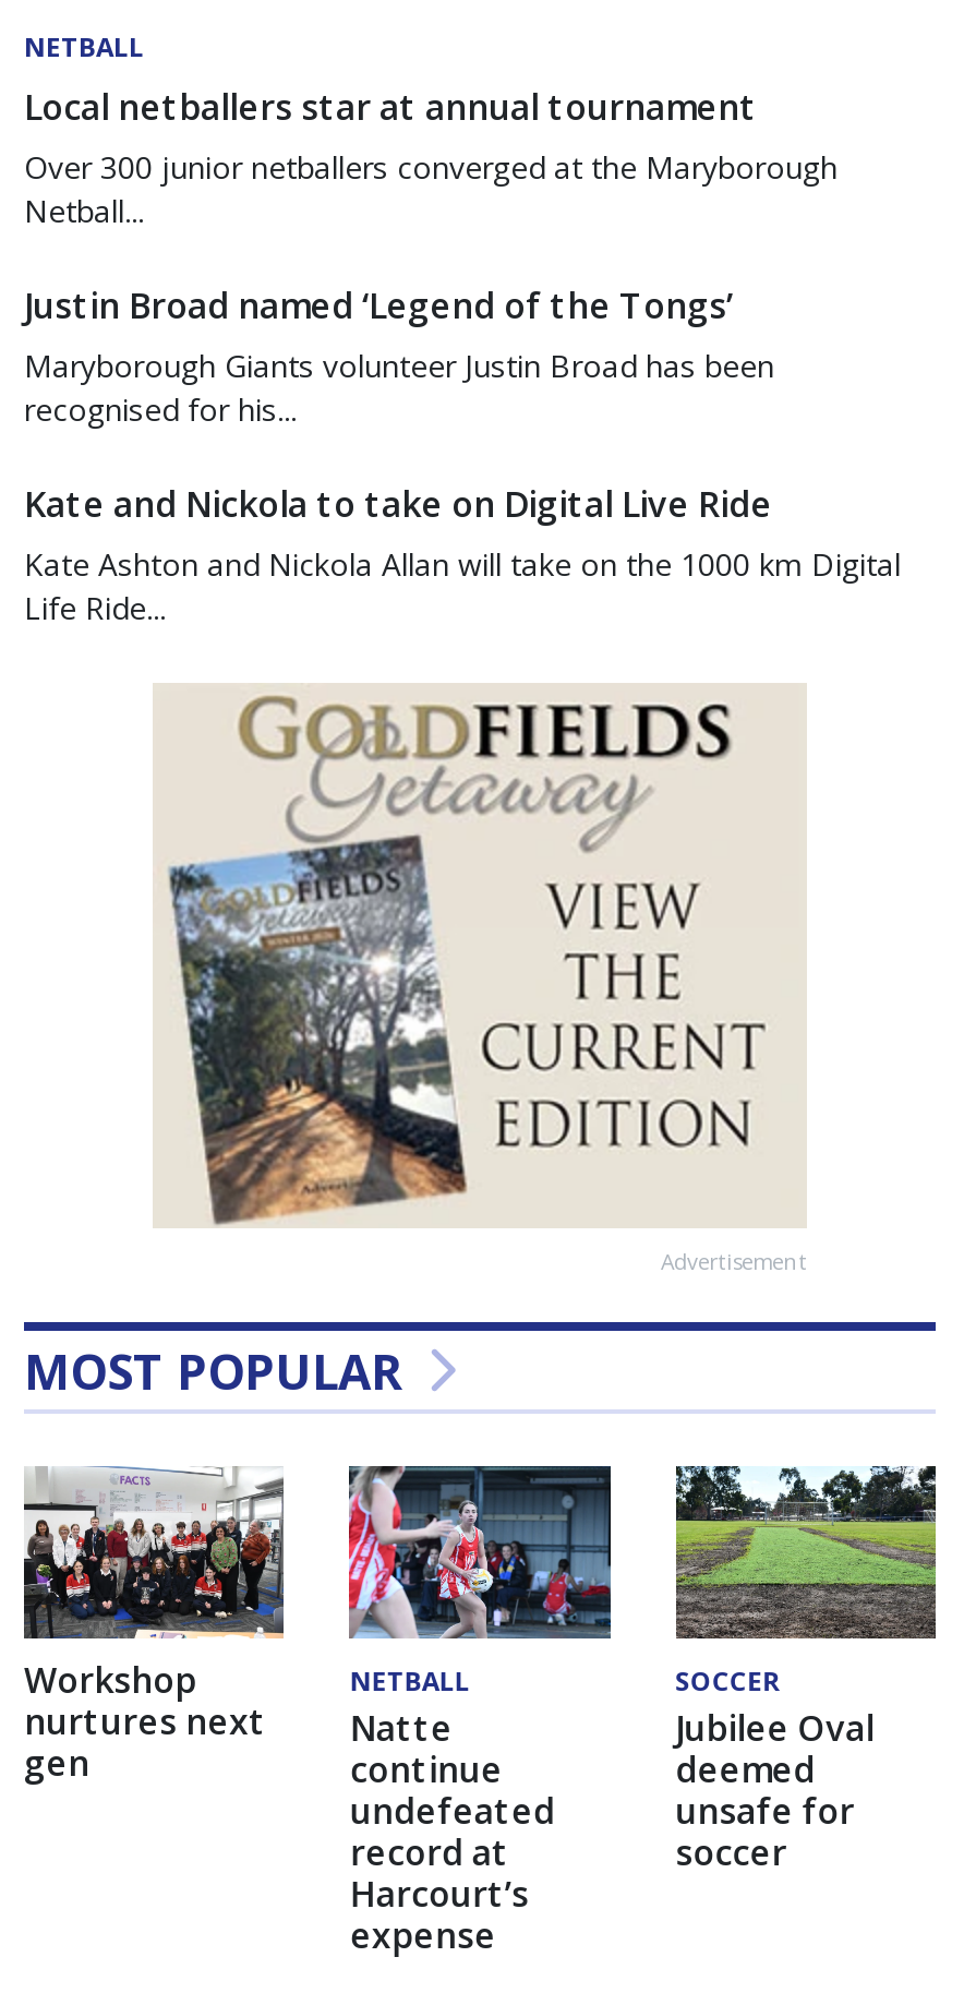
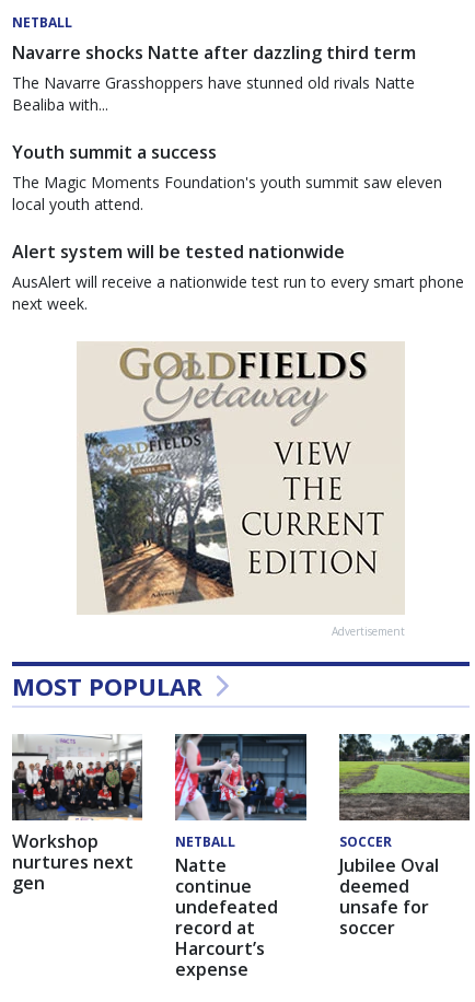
- Local netballers star at annual tournament
- Over 300 junior netballers converged at the Maryborough
- Netball...
+ Navarre shocks Natte after dazzling third term
+ The Navarre Grasshoppers have stunned old rivals Natte
+ Bealiba with...

- Justin Broad named ‘Legend of the Tongs’
- Maryborough Giants volunteer Justin Broad has been
- recognised for his...
+ Youth summit a success
+ The Magic Moments Foundation's youth summit saw eleven
+ local youth attend.

- Kate and Nickola to take on Digital Live Ride
- Kate Ashton and Nickola Allan will take on the 1000 km Digital
- Life Ride...
+ Alert system will be tested nationwide
+ AusAlert will receive a nationwide test run to every smart phone
+ next week.
